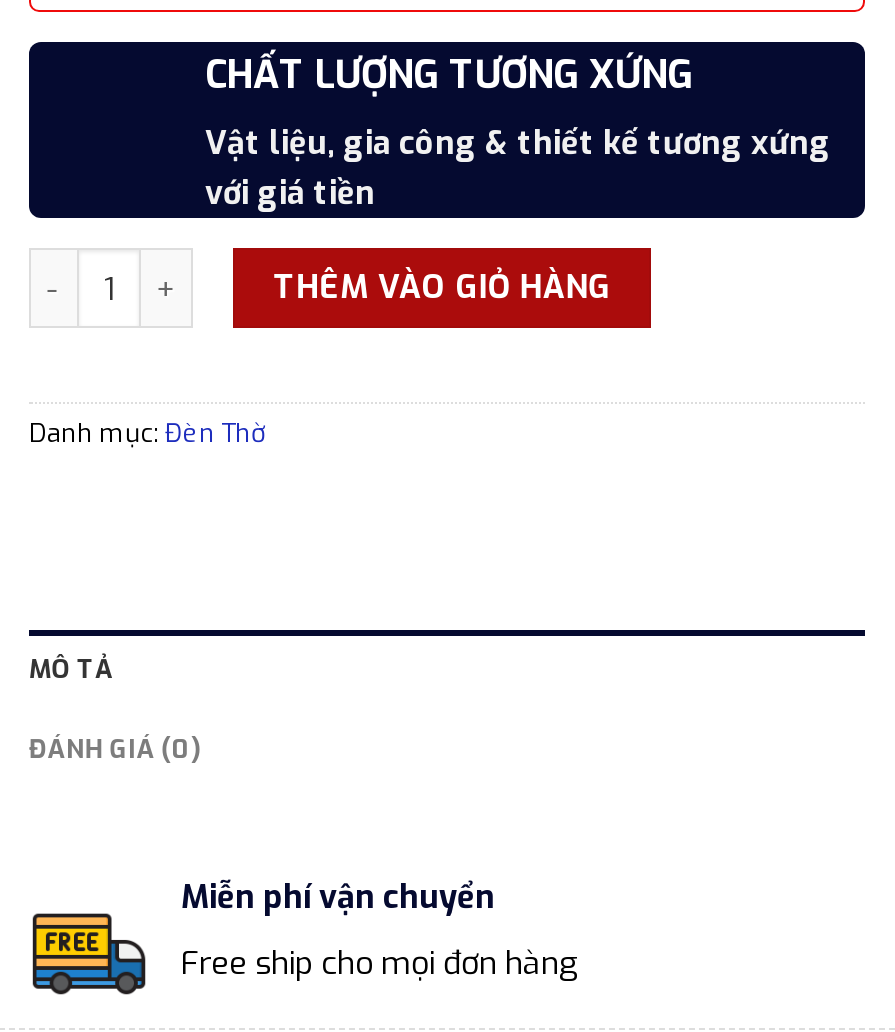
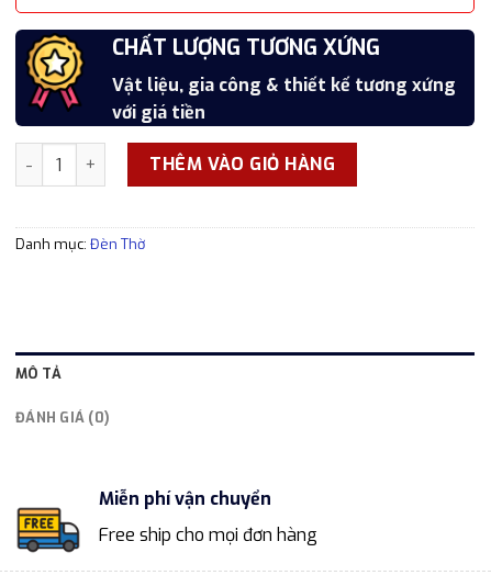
+ [image]
